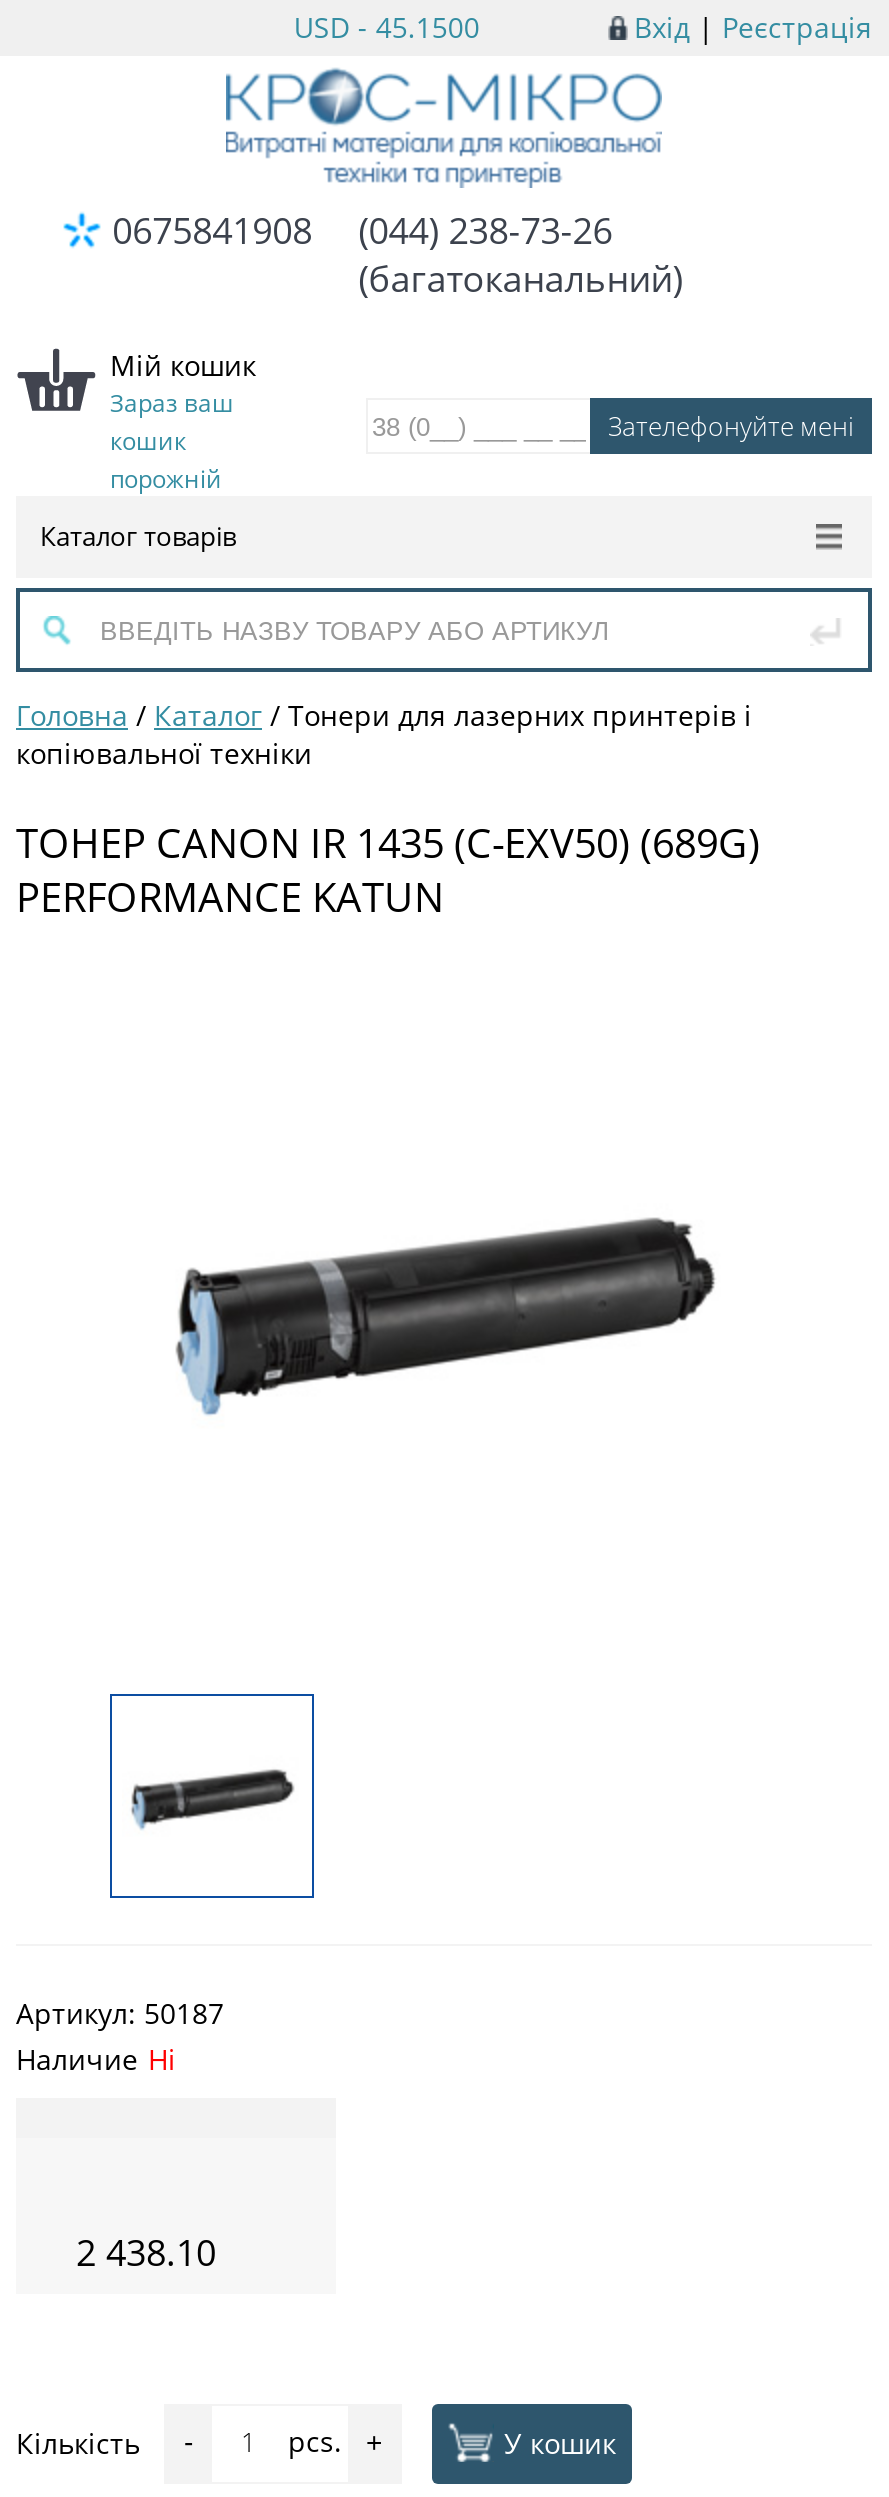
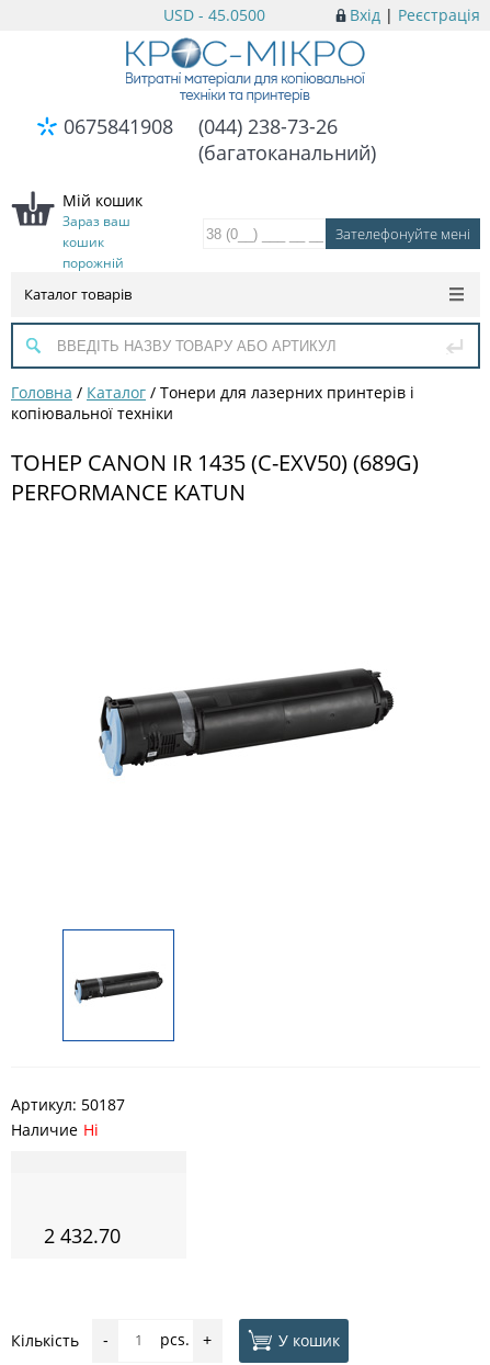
- USD - 45.1500
+ USD - 45.0500

- 2 438.10
+ 2 432.70
